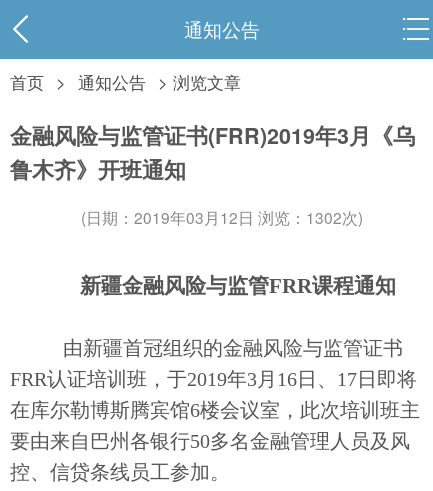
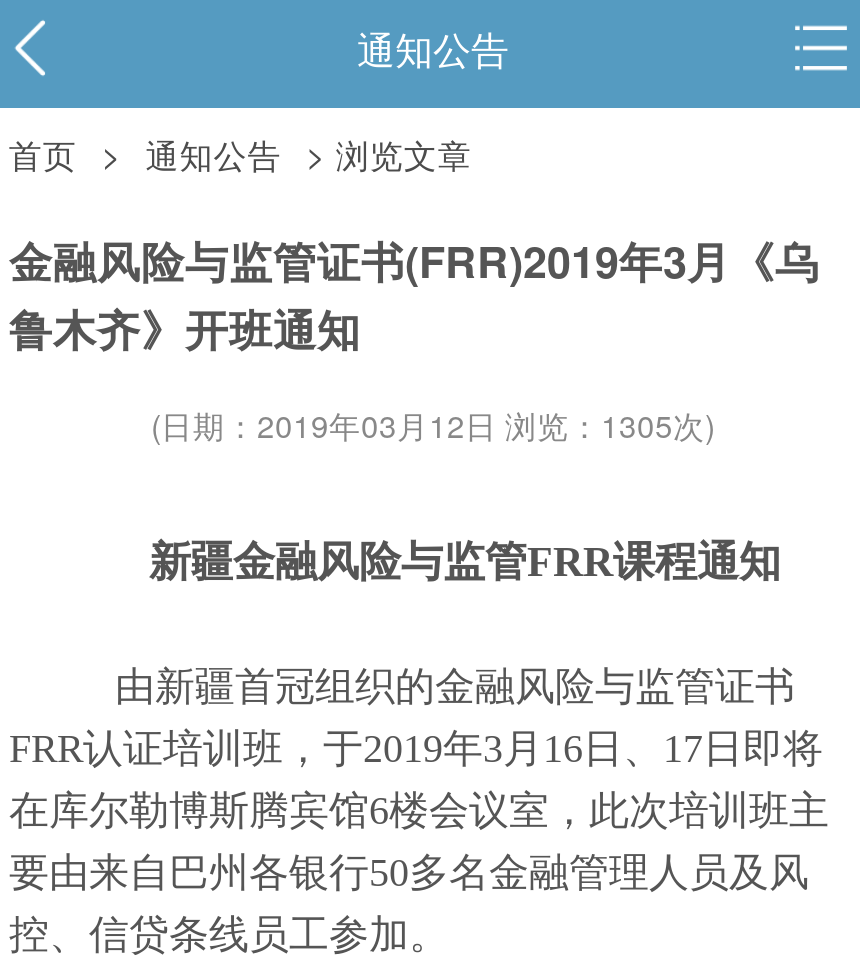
- (日期：2019年03月12日 浏览：1302次)
+ (日期：2019年03月12日 浏览：1305次)
